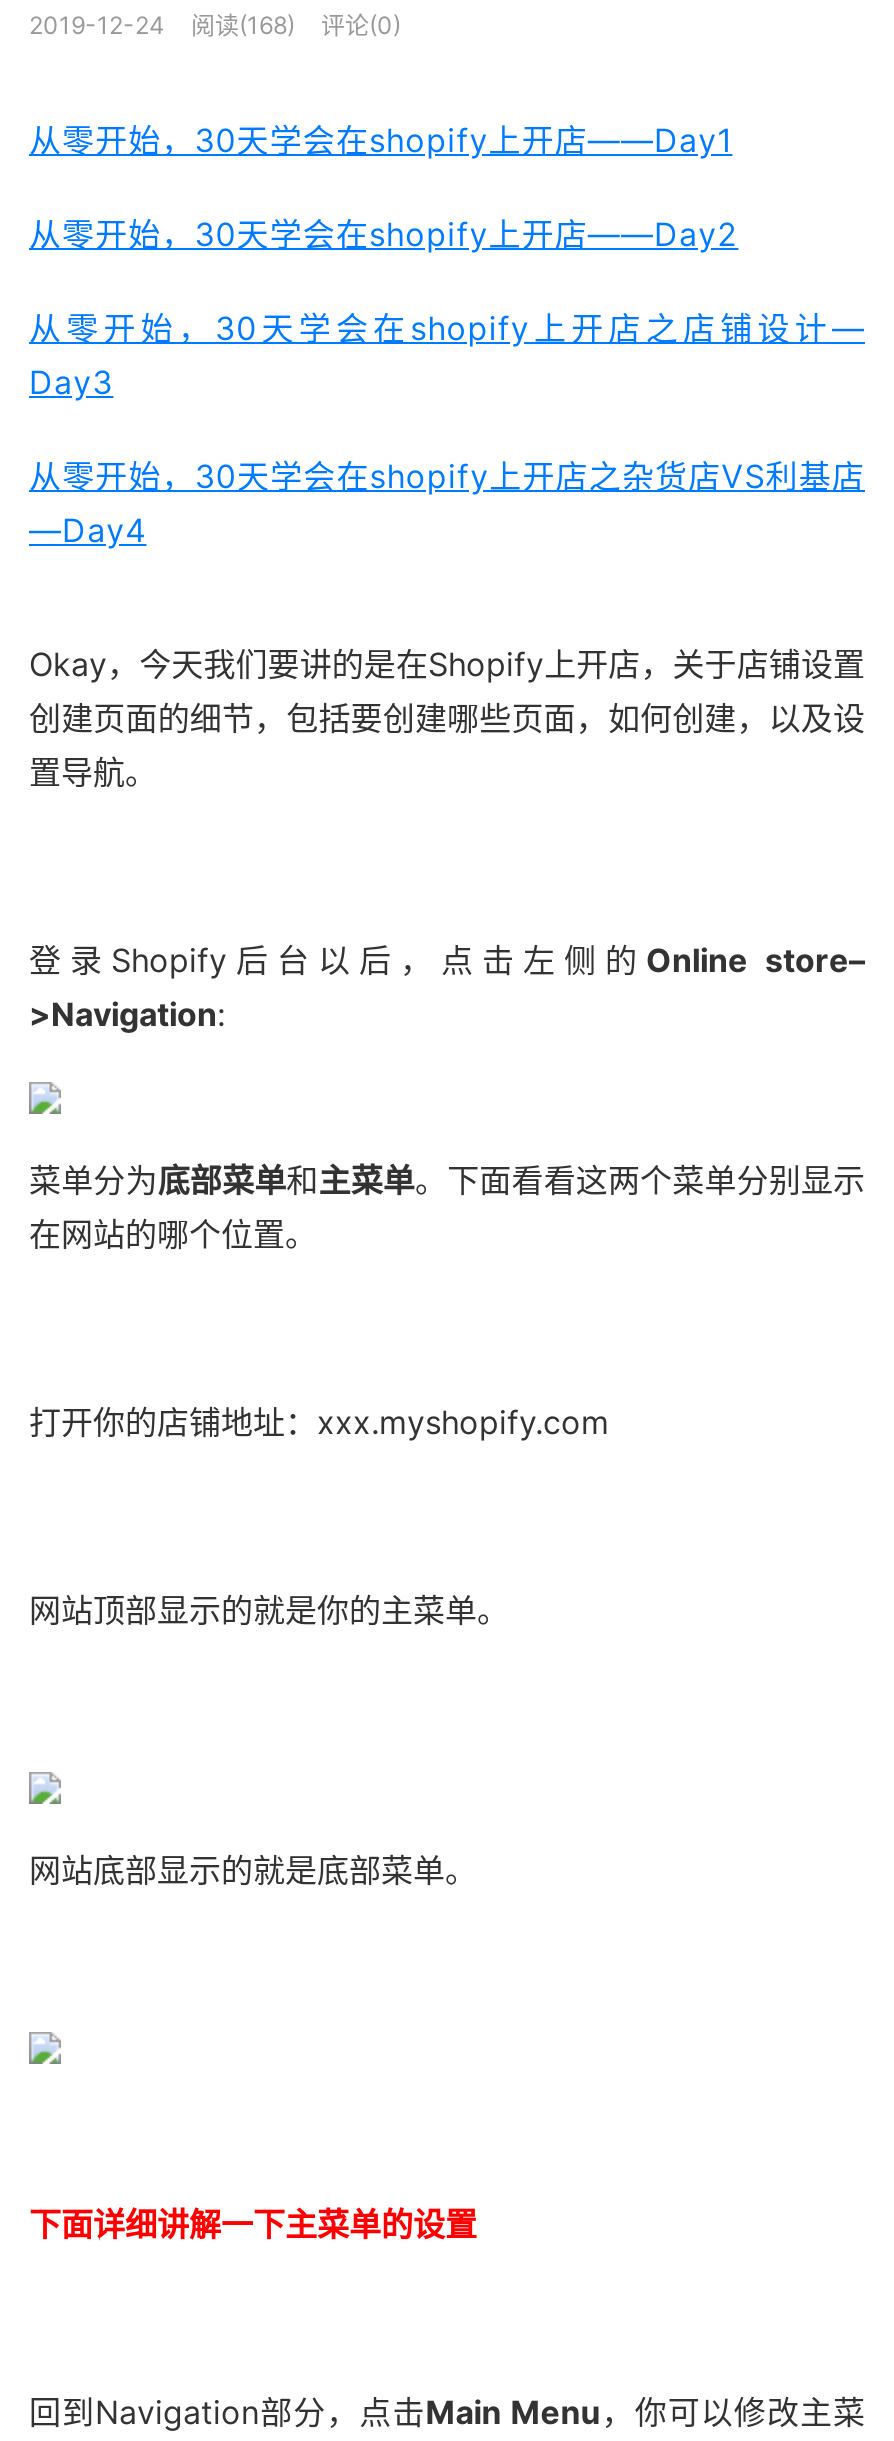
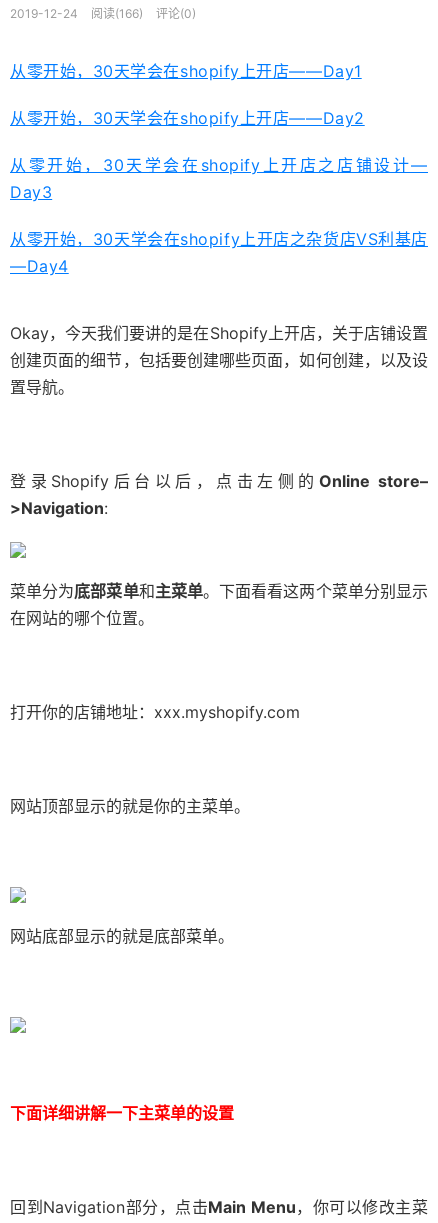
- 2019-12-24 阅读(168) 评论(0)
+ 2019-12-24 阅读(166) 评论(0)
